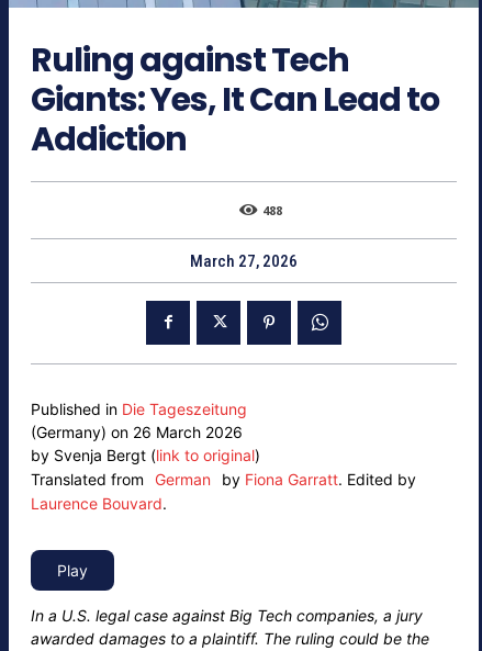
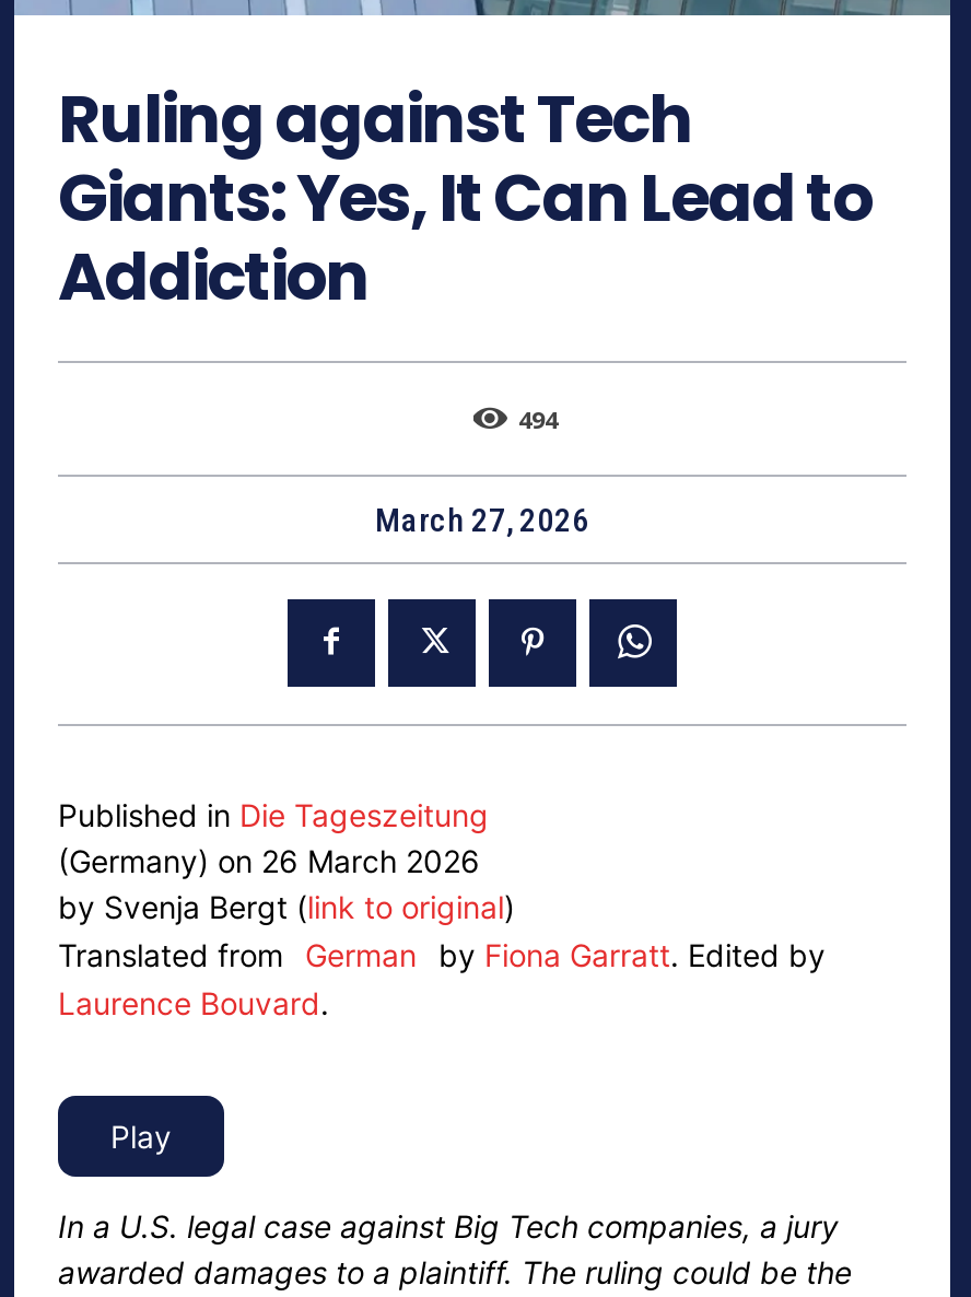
- 488
+ 494
